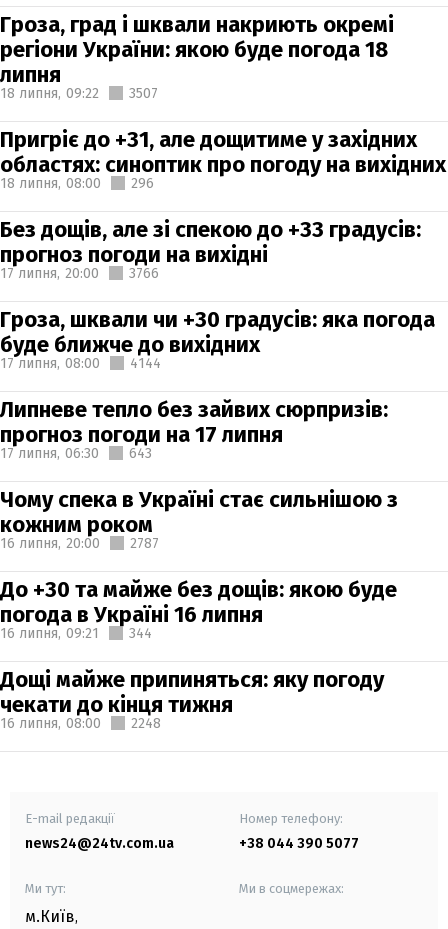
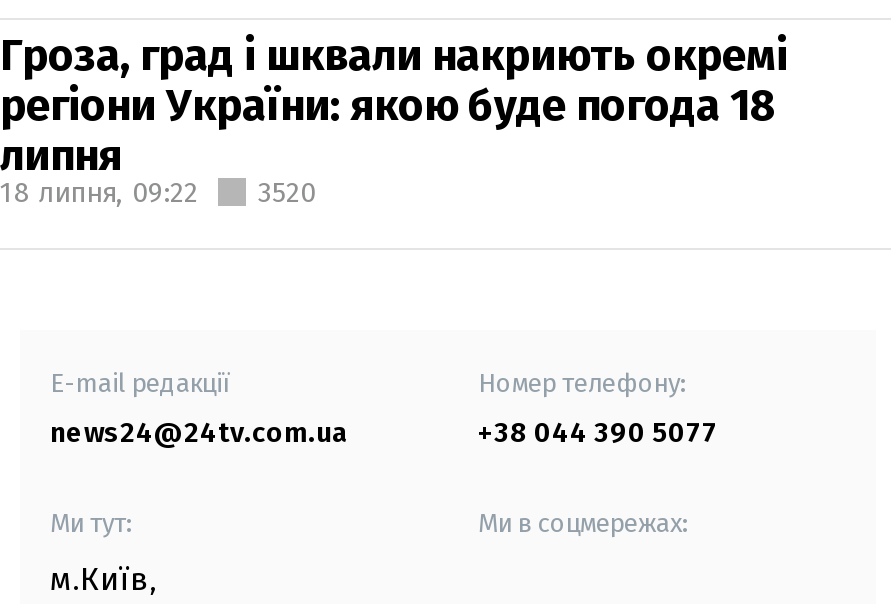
- 3507
- Пригріє до +31, але дощитиме у західних
- областях: синоптик про погоду на вихідних
- 18 липня, 08:00
- 296
- Без дощів, але зі спекою до +33 градусів:
- прогноз погоди на вихідні
- 17 липня, 20:00
- 3766
- Гроза, шквали чи +30 градусів: яка погода
- буде ближче до вихідних
- 17 липня, 08:00
- 4144
- Липневе тепло без зайвих сюрпризів:
- прогноз погоди на 17 липня
- 17 липня, 06:30
- 643
- Чому спека в Україні стає сильнішою з
- кожним роком
- 16 липня, 20:00
- 2787
- До +30 та майже без дощів: якою буде
- погода в Україні 16 липня
- 16 липня, 09:21
- 344
- Дощі майже припиняться: яку погоду
- чекати до кінця тижня
- 16 липня, 08:00
- 2248
+ 3520
